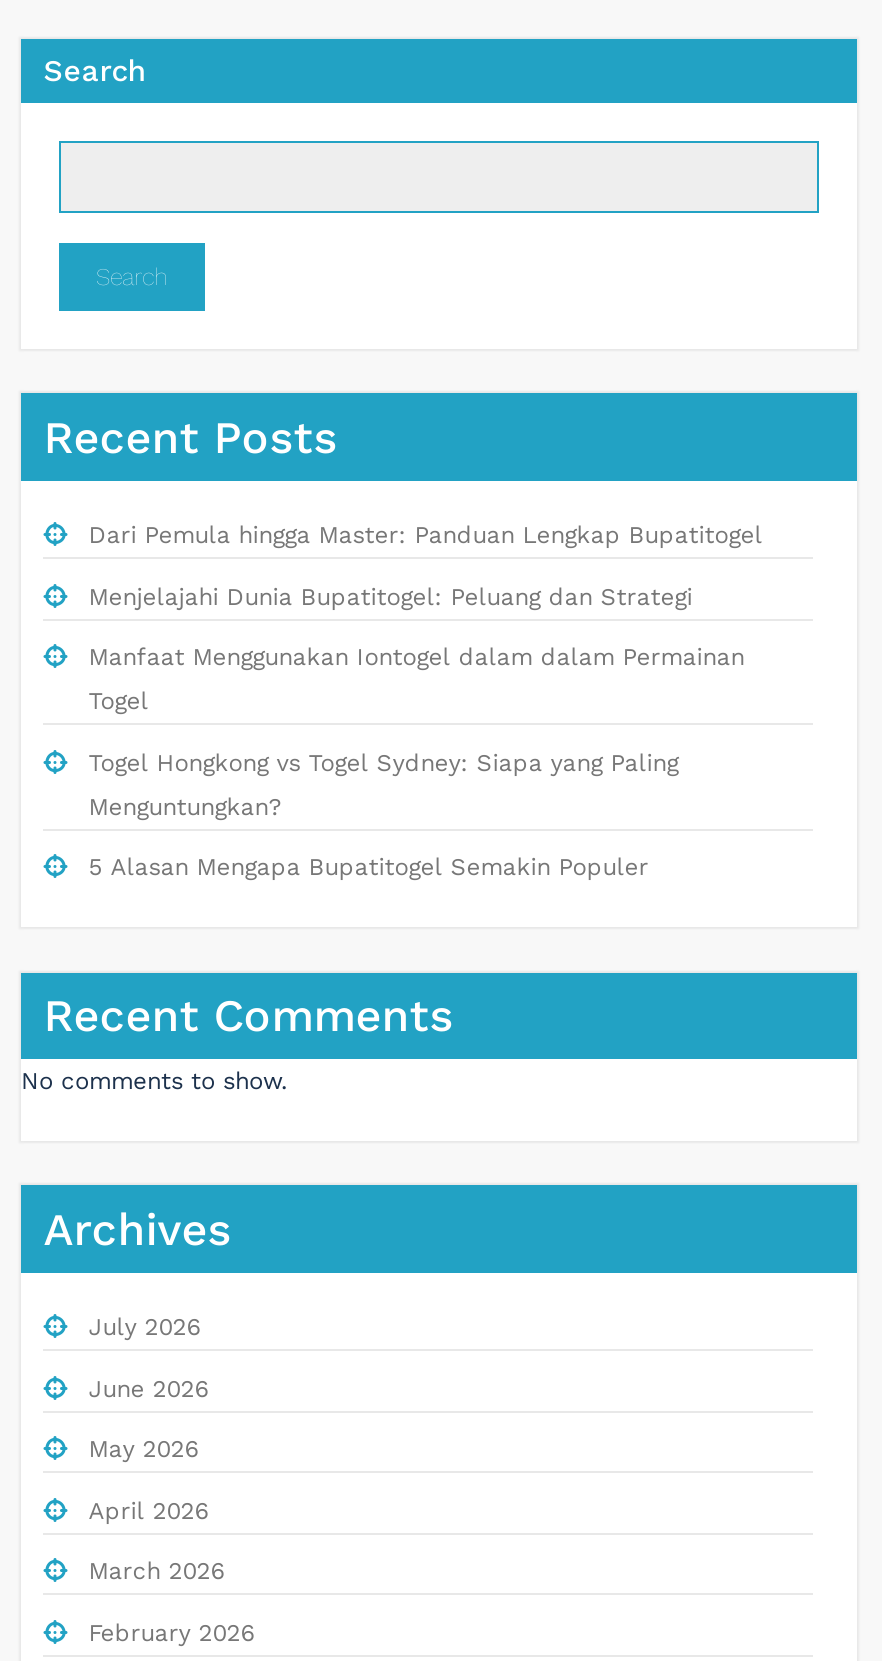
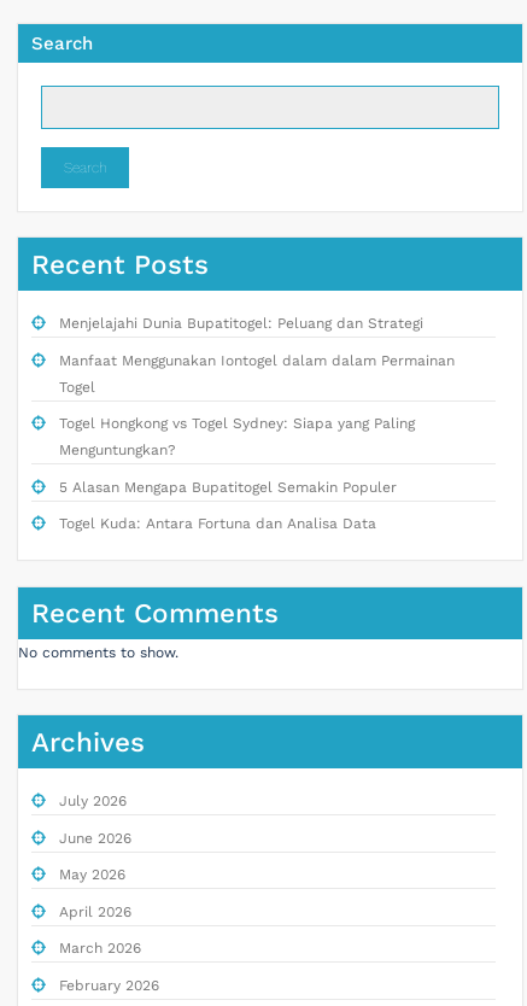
- Dari Pemula hingga Master: Panduan Lengkap Bupatitogel

moved up: Menjelajahi Dunia Bupatitogel: Peluang dan Strategi | Manfaat Menggunakan Iontogel dalam dalam Permainan | Togel | Togel Hongkong vs Togel Sydney: Siapa yang Paling | Menguntungkan? | 5 Alasan Mengapa Bupatitogel Semakin Populer

+ Togel Kuda: Antara Fortuna dan Analisa Data
